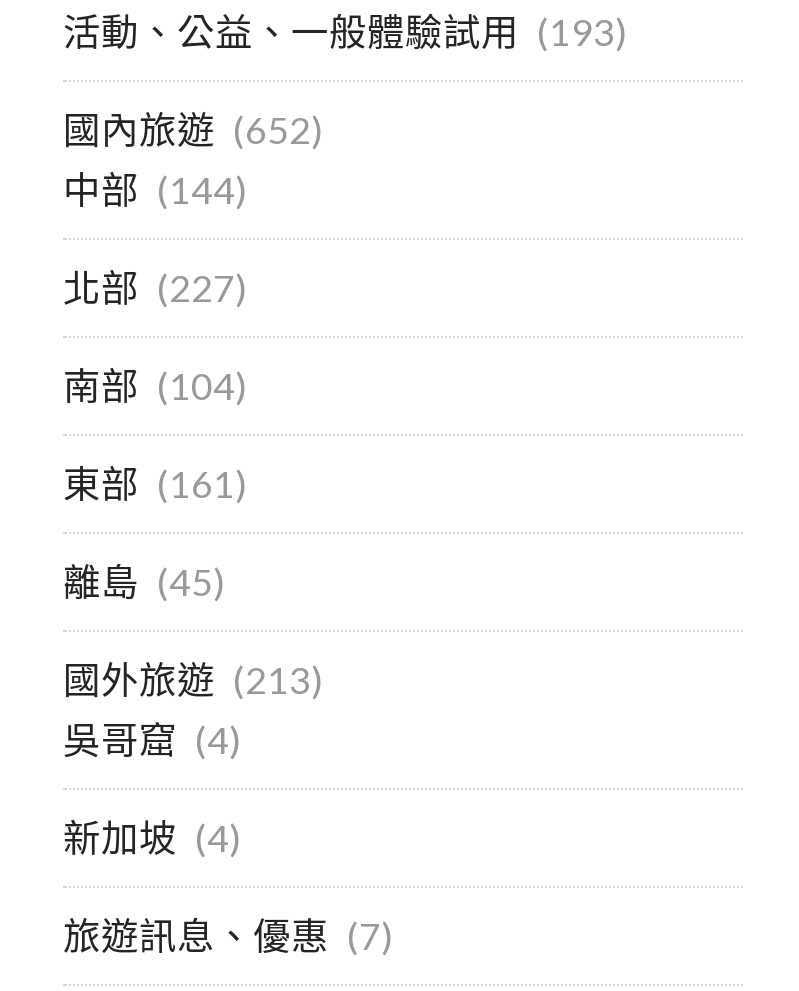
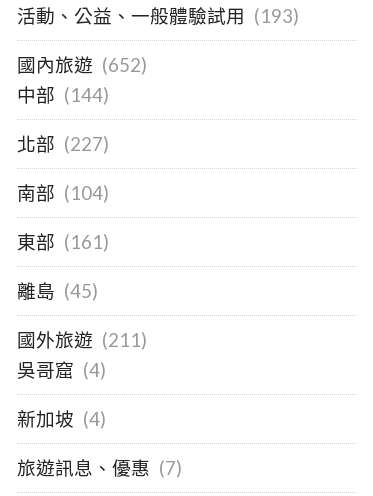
- 國外旅遊 (213)
+ 國外旅遊 (211)
